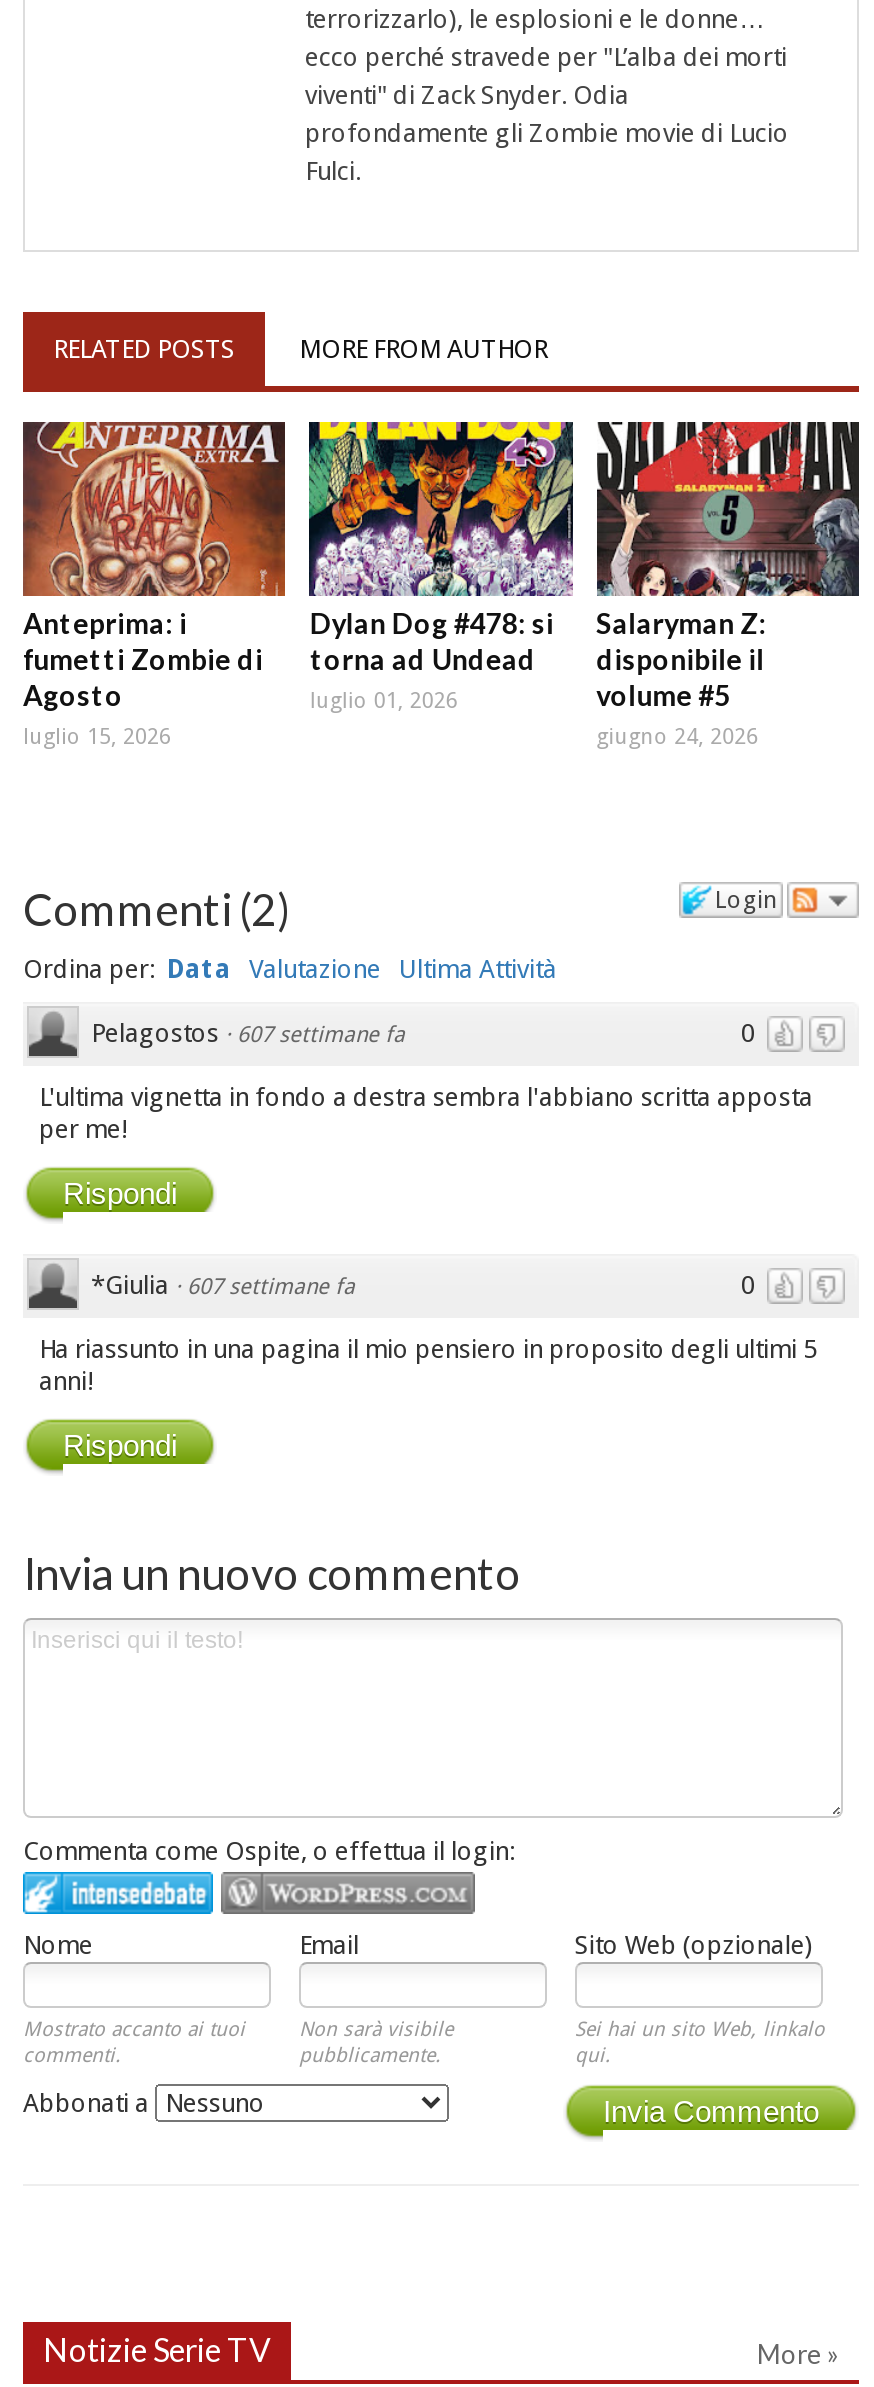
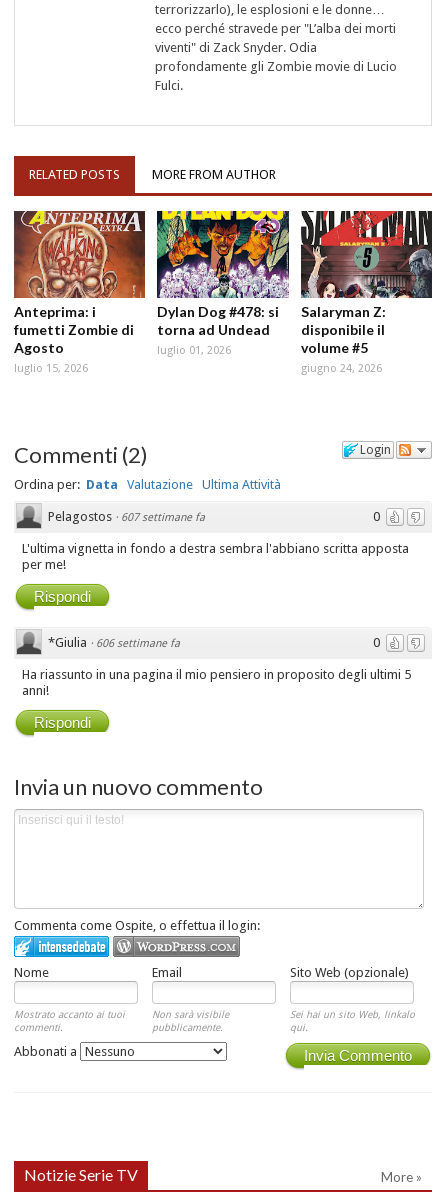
- *Giulia · 607 settimane fa
+ *Giulia · 606 settimane fa
